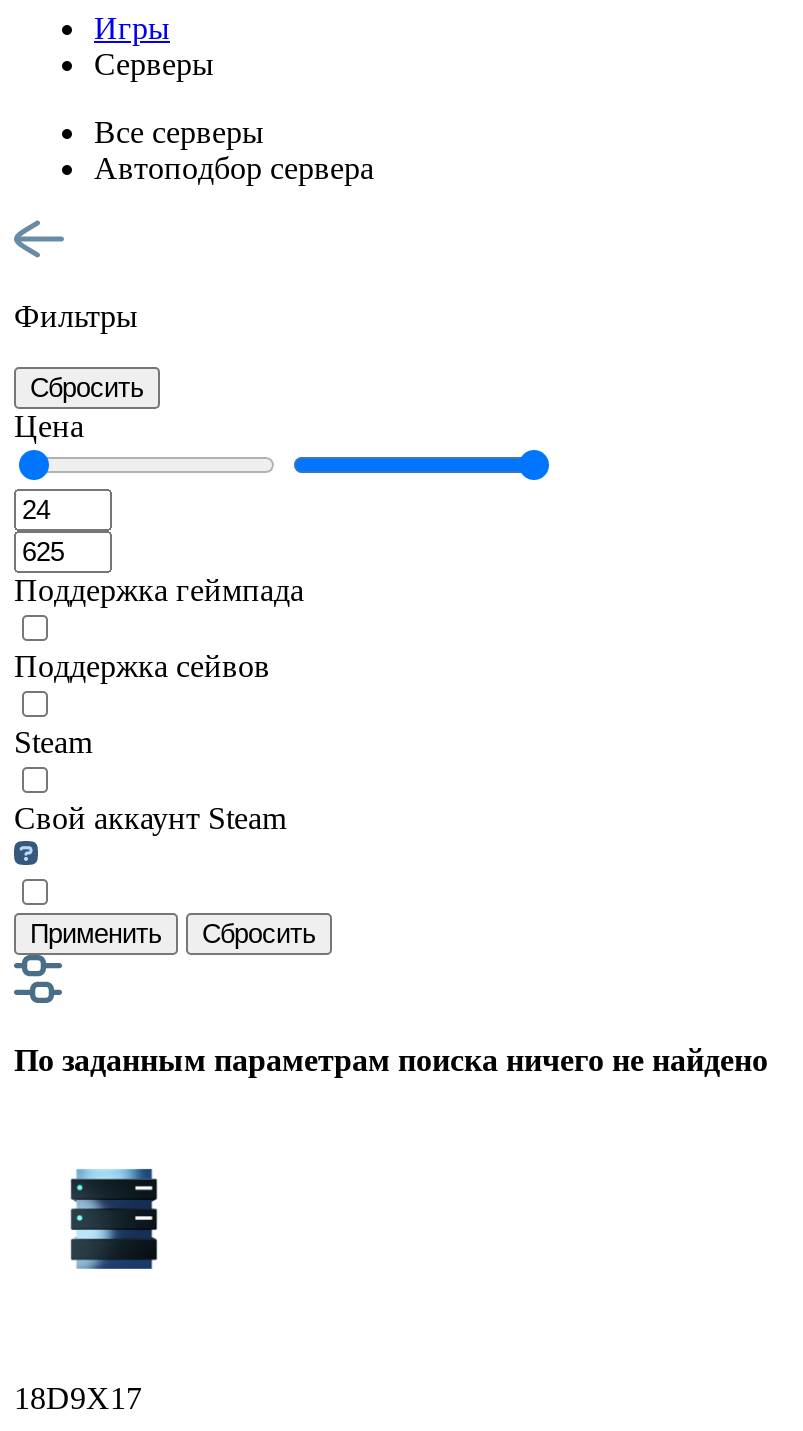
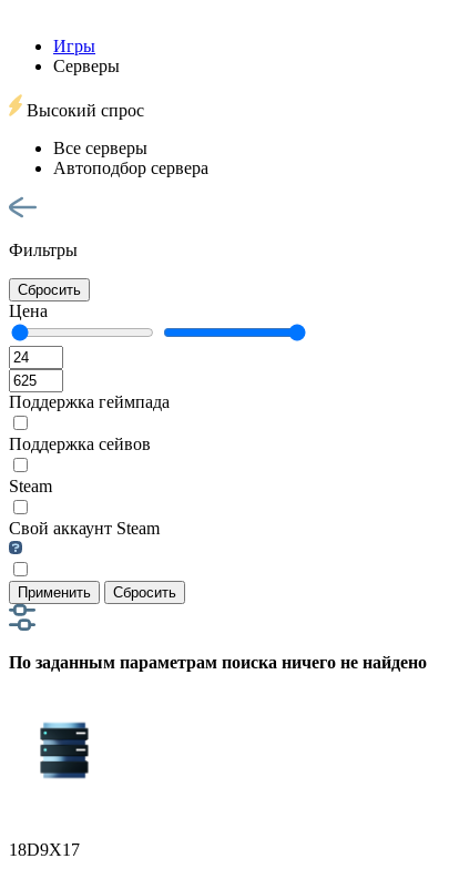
+ Высокий спрос
